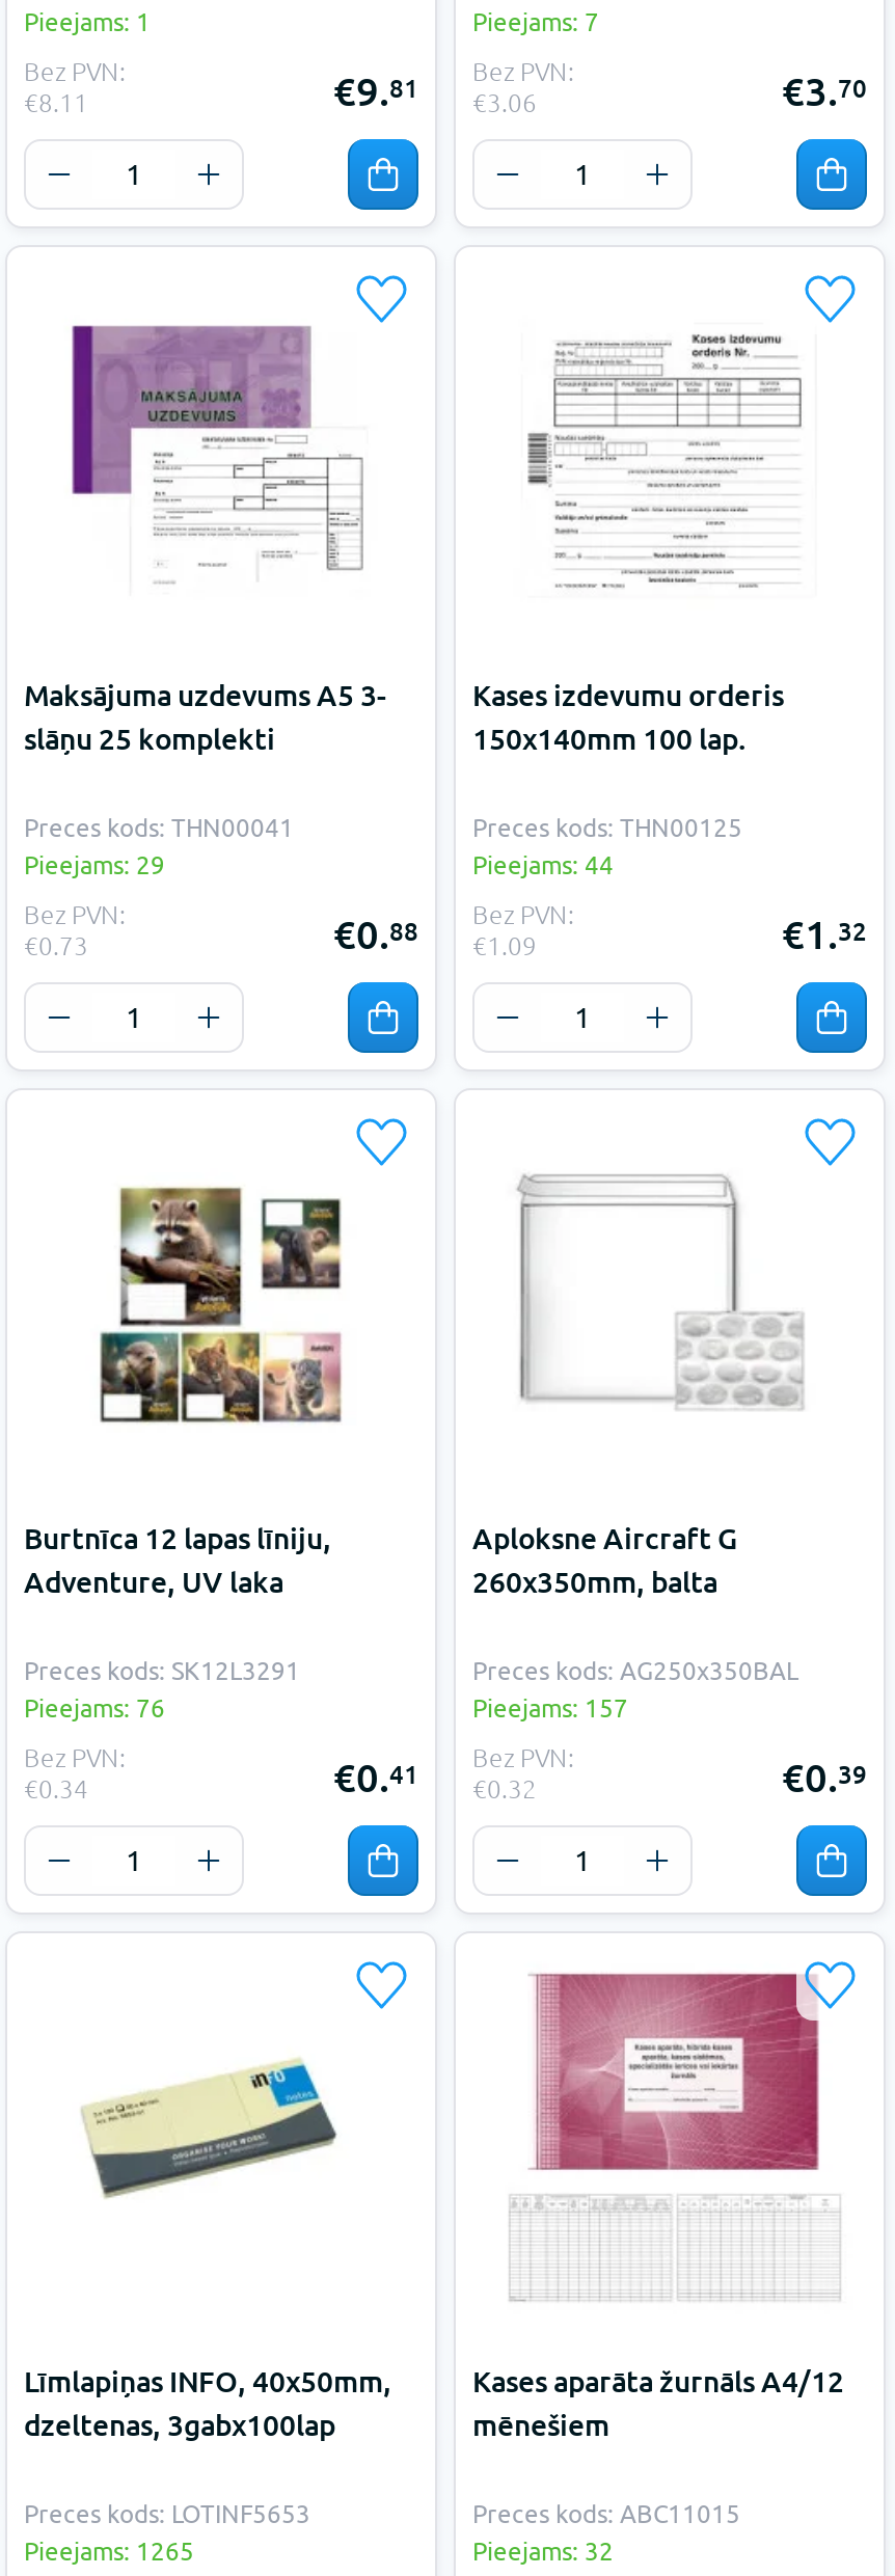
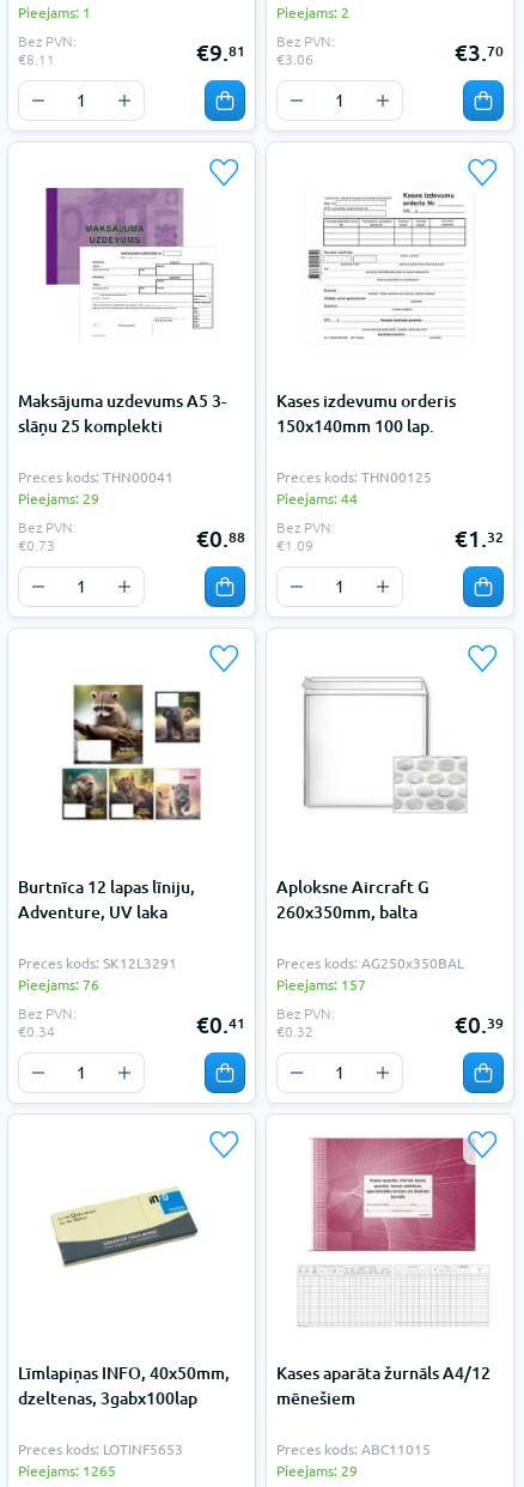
- Pieejams: 7
+ Pieejams: 2

- Pieejams: 32
+ Pieejams: 29
